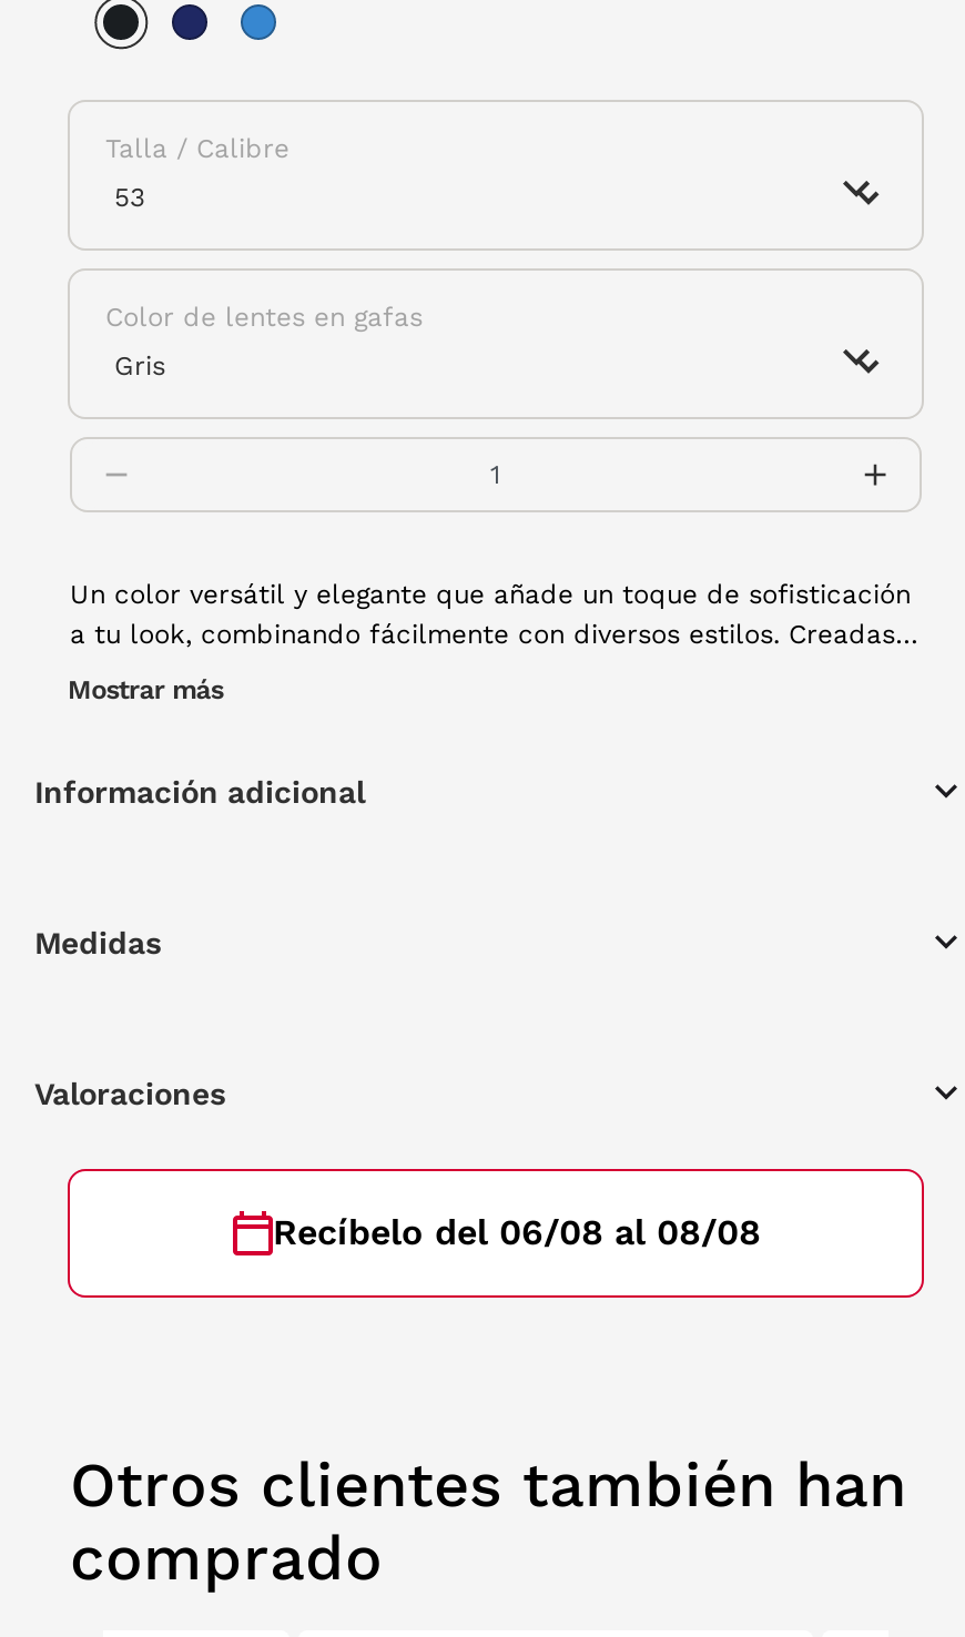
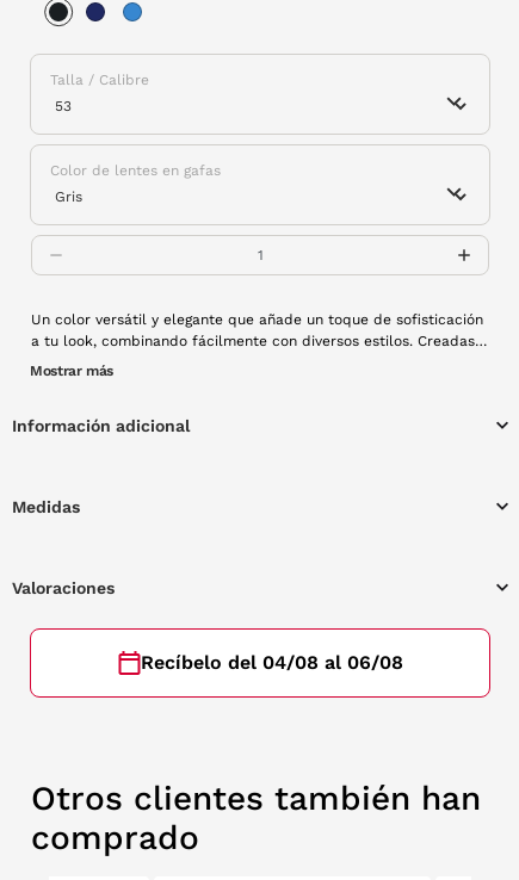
- Recíbelo del 06/08 al 08/08
+ Recíbelo del 04/08 al 06/08
